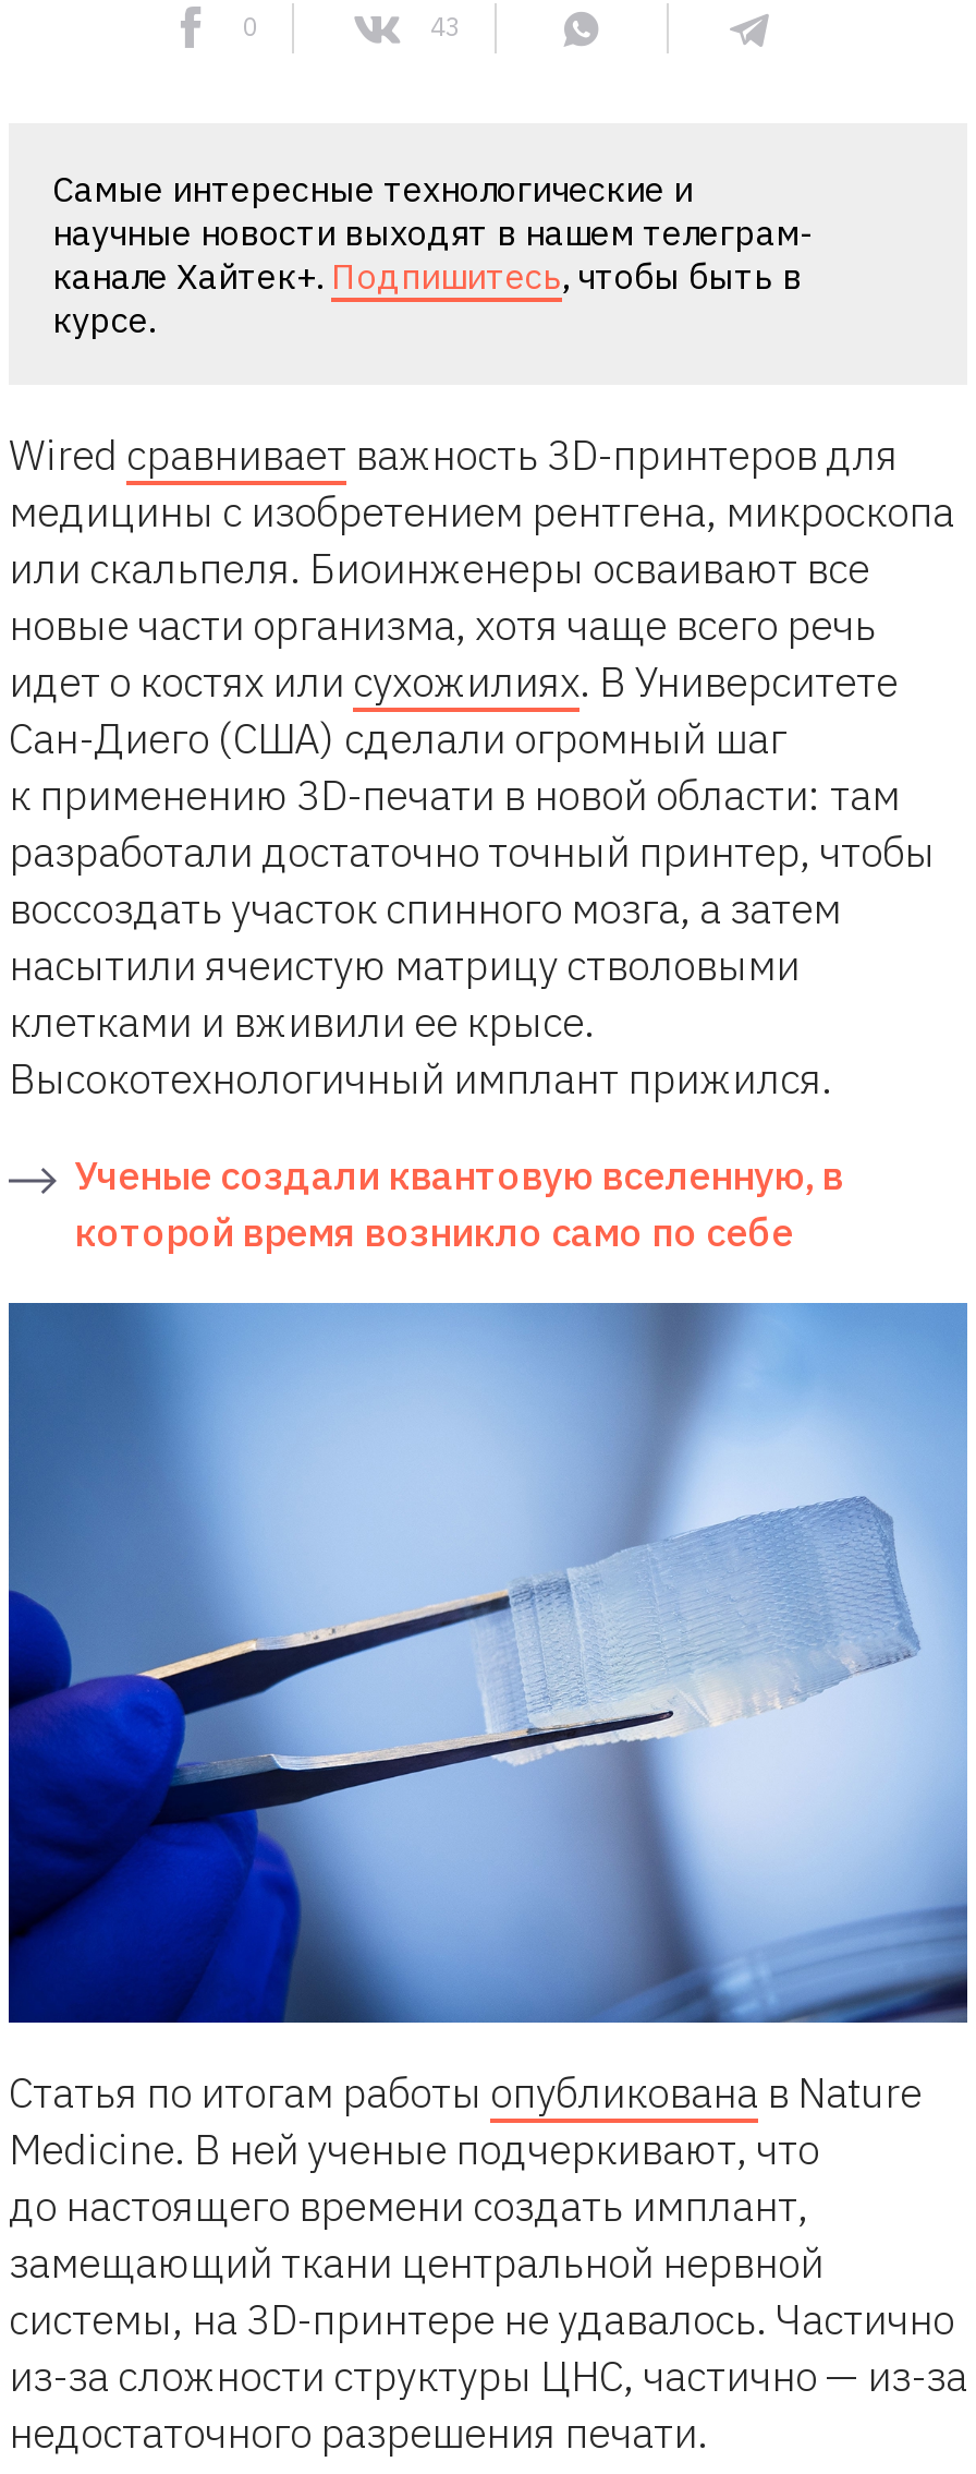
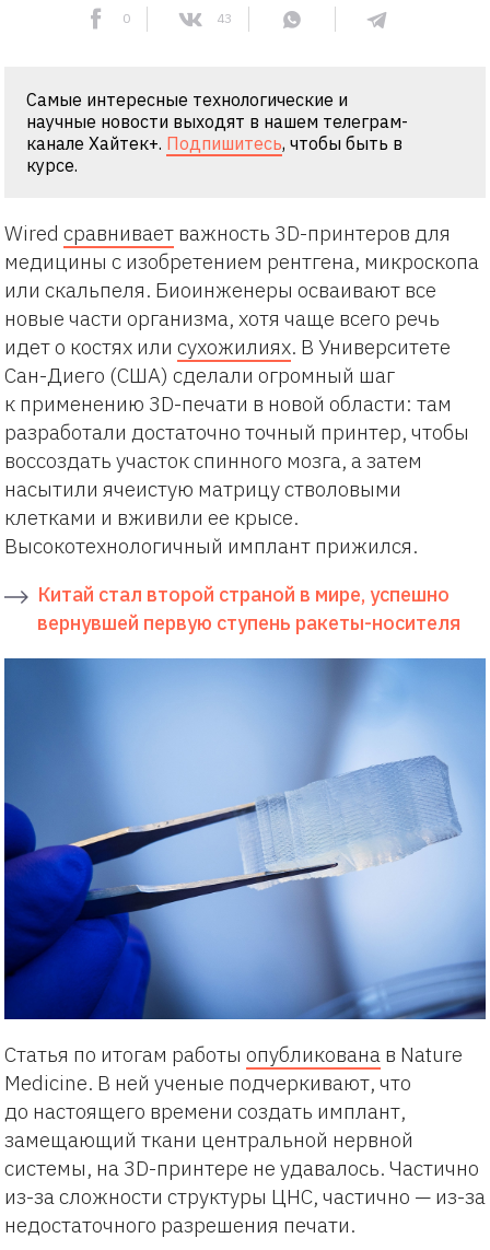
- Ученые создали квантовую вселенную, в
- которой время возникло само по себе
+ Китай стал второй страной в мире, успешно
+ вернувшей первую ступень ракеты-носителя
